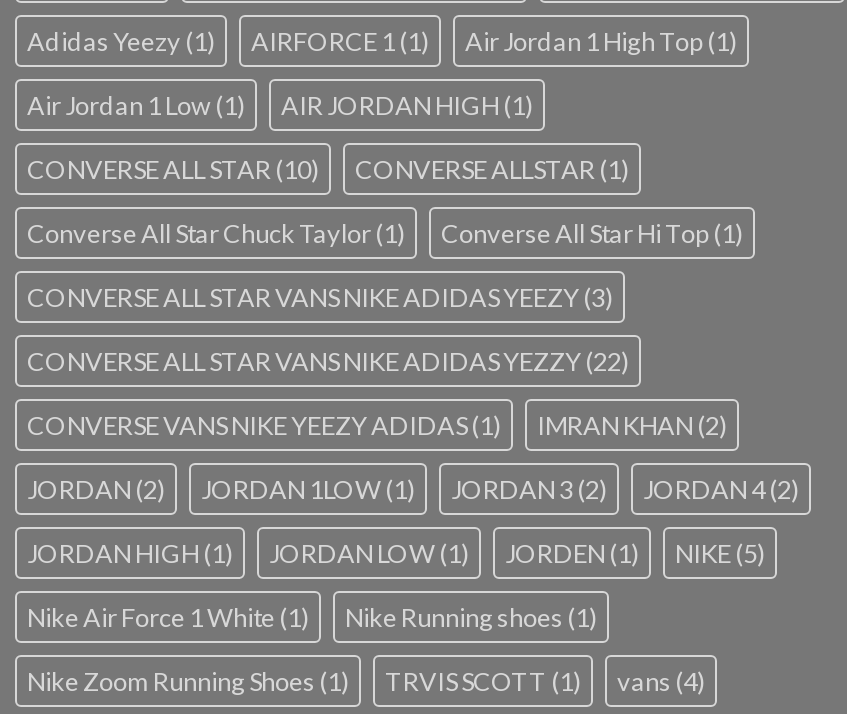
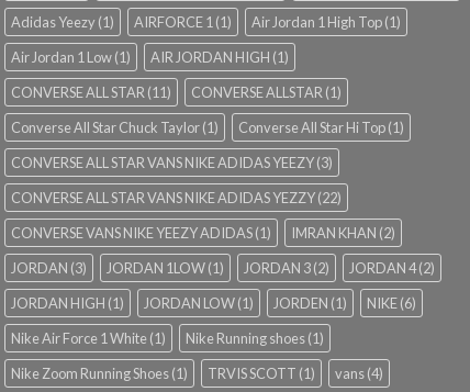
- CONVERSE ALL STAR (10)
+ CONVERSE ALL STAR (11)

- JORDAN (2) JORDAN 1LOW (1) JORDAN 3 (2) JORDAN 4(2)
+ JORDAN (3) JORDAN 1LOW (1) JORDAN 3 (2) JORDAN 4(2)

- JORDAN HIGH (1) JORDAN LOW (1) JORDEN (1) NIKE (5)
+ JORDAN HIGH (1) JORDAN LOW (1) JORDEN (1) NIKE (6)
